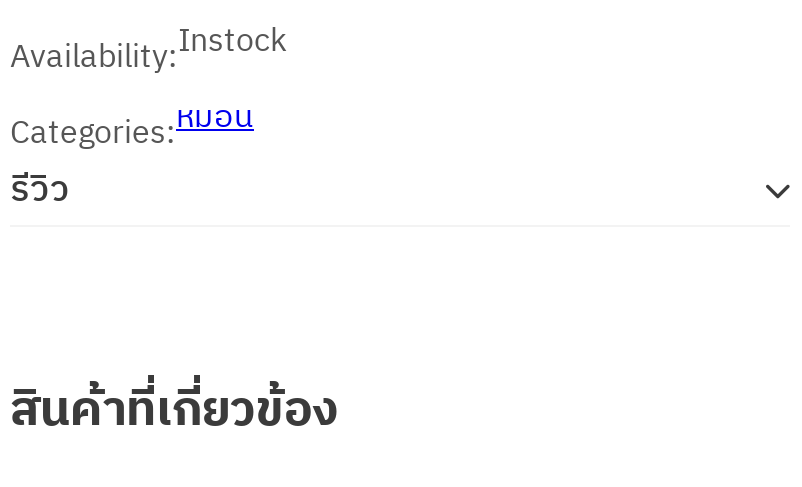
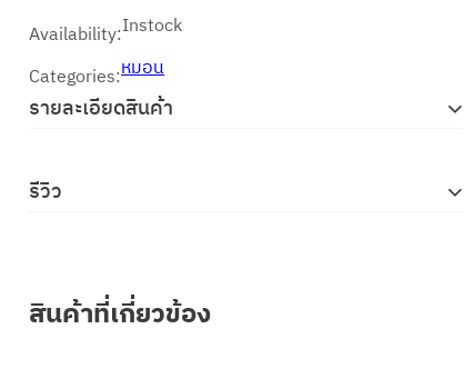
+ รายละเอียดสินค้า
